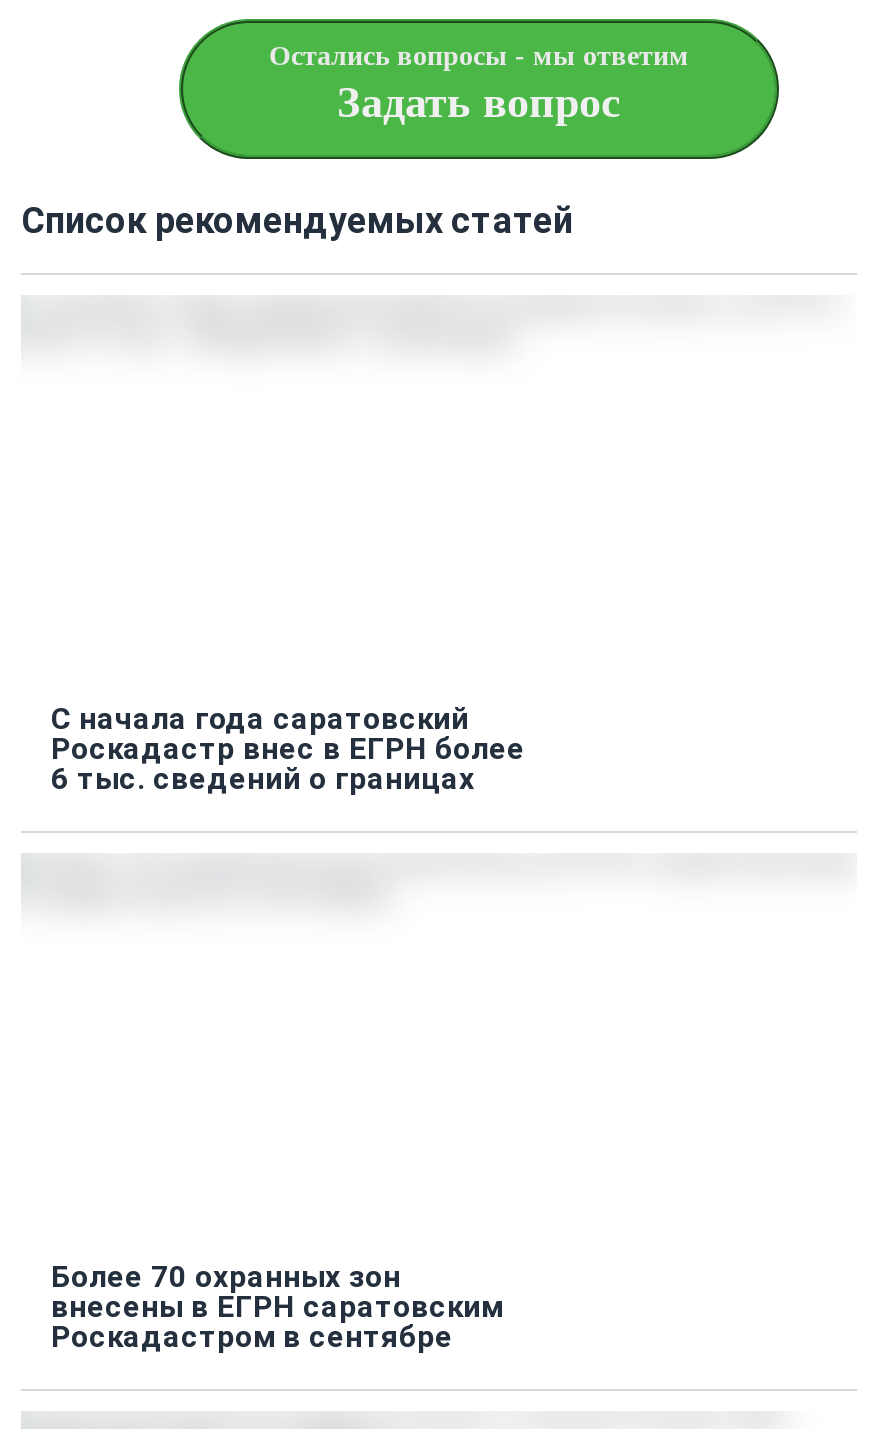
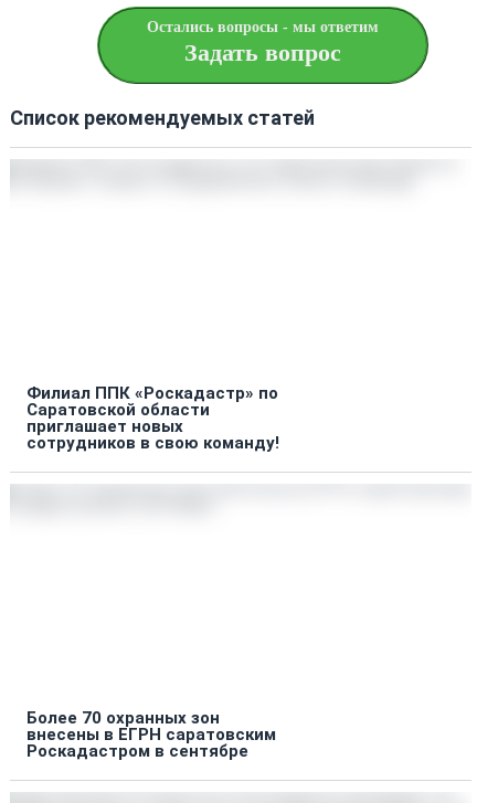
- С начала года саратовский
- Роскадастр внес в ЕГРН более
- 6 тыс. сведений о границах
+ Филиал ППК «Роскадастр» по
+ Саратовской области
+ приглашает новых
+ сотрудников в свою команду!
